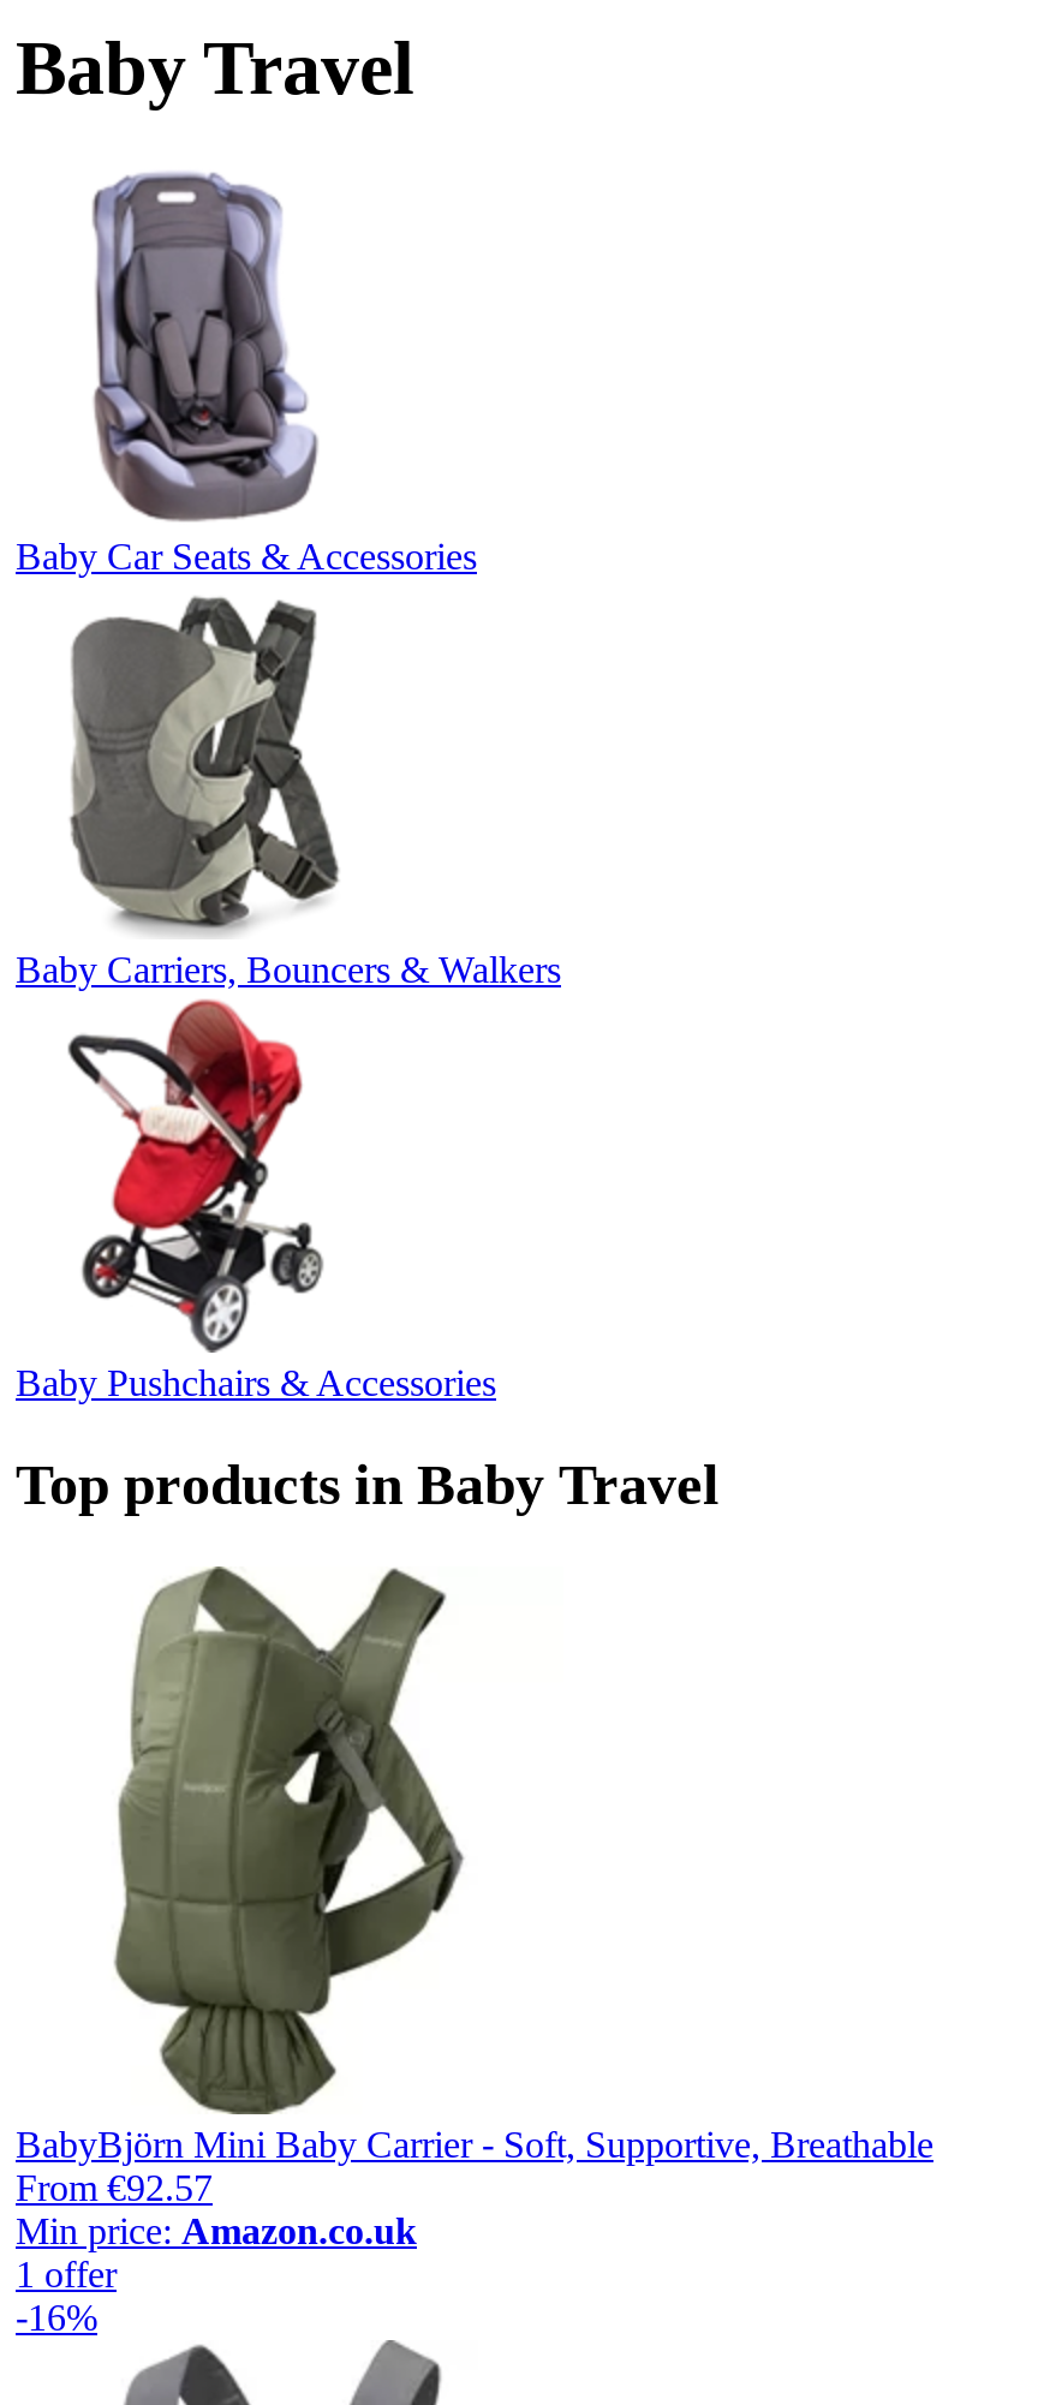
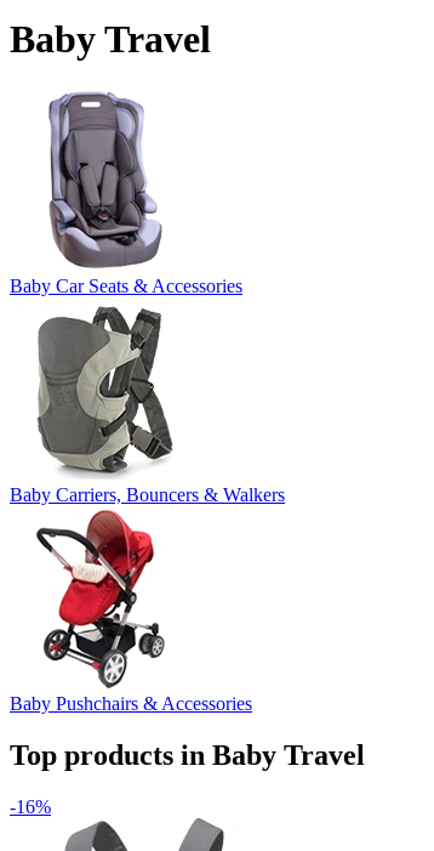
- [image]
- BabyBjörn Mini Baby Carrier - Soft, Supportive, Breathable
- From €92.57
- Min price: Amazon.co.uk
- 1 offer
